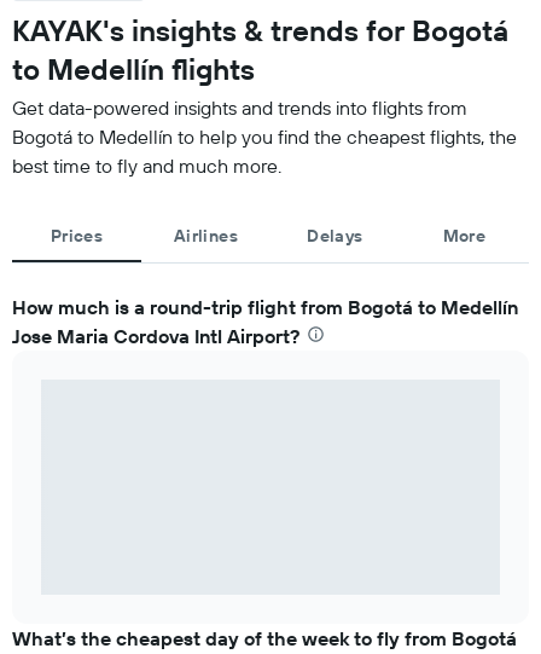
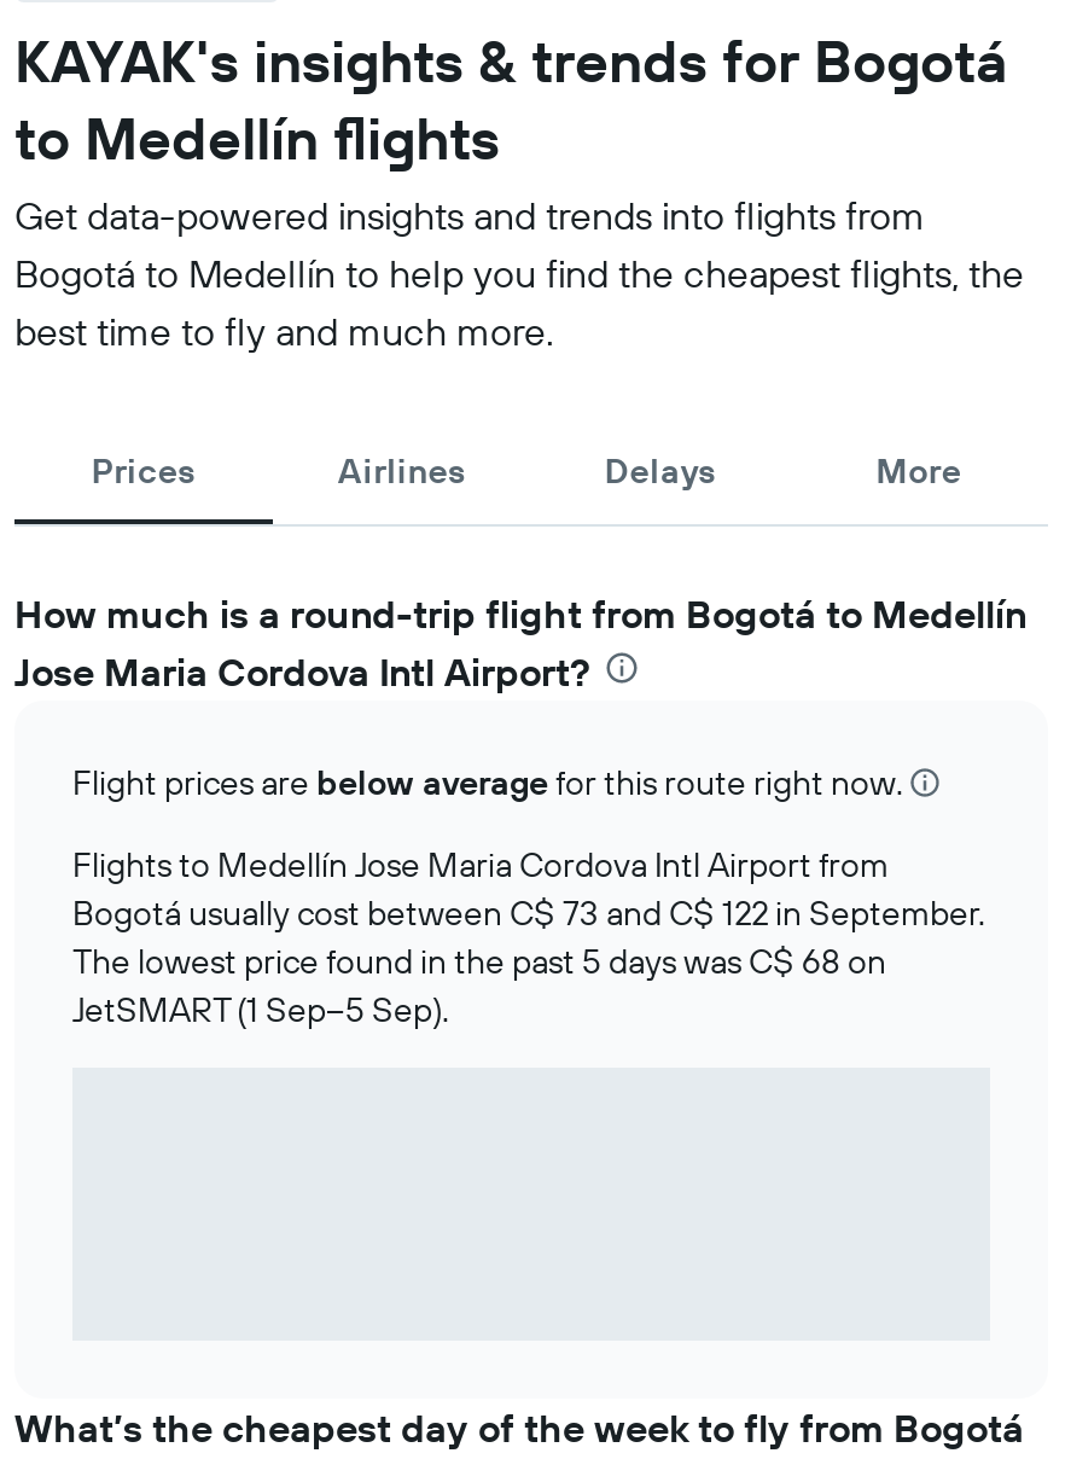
+ Flight prices are below average for this route right now.
+ Flights to Medellín Jose Maria Cordova Intl Airport from
+ Bogotá usually cost between C$ 73 and C$ 122 in September.
+ The lowest price found in the past 5 days was C$ 68 on
+ JetSMART (1 Sep–5 Sep).
